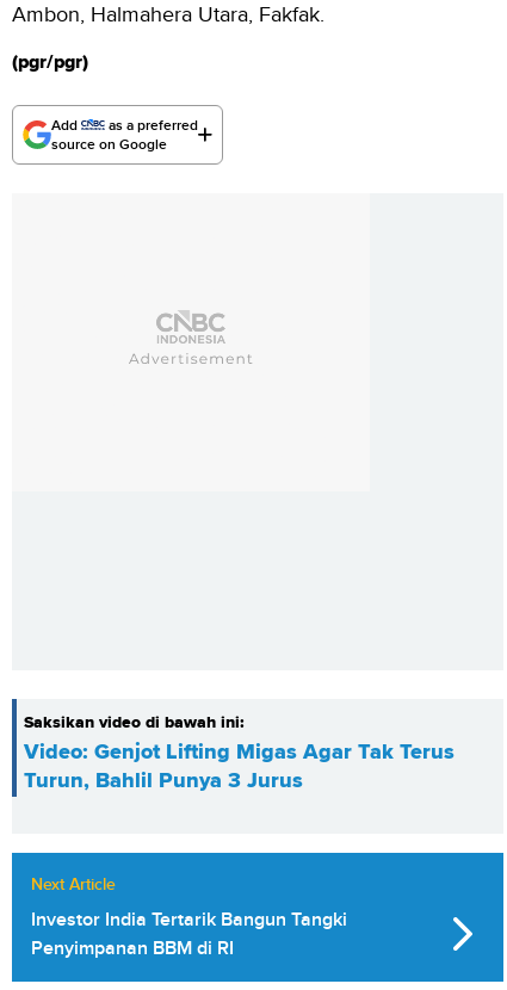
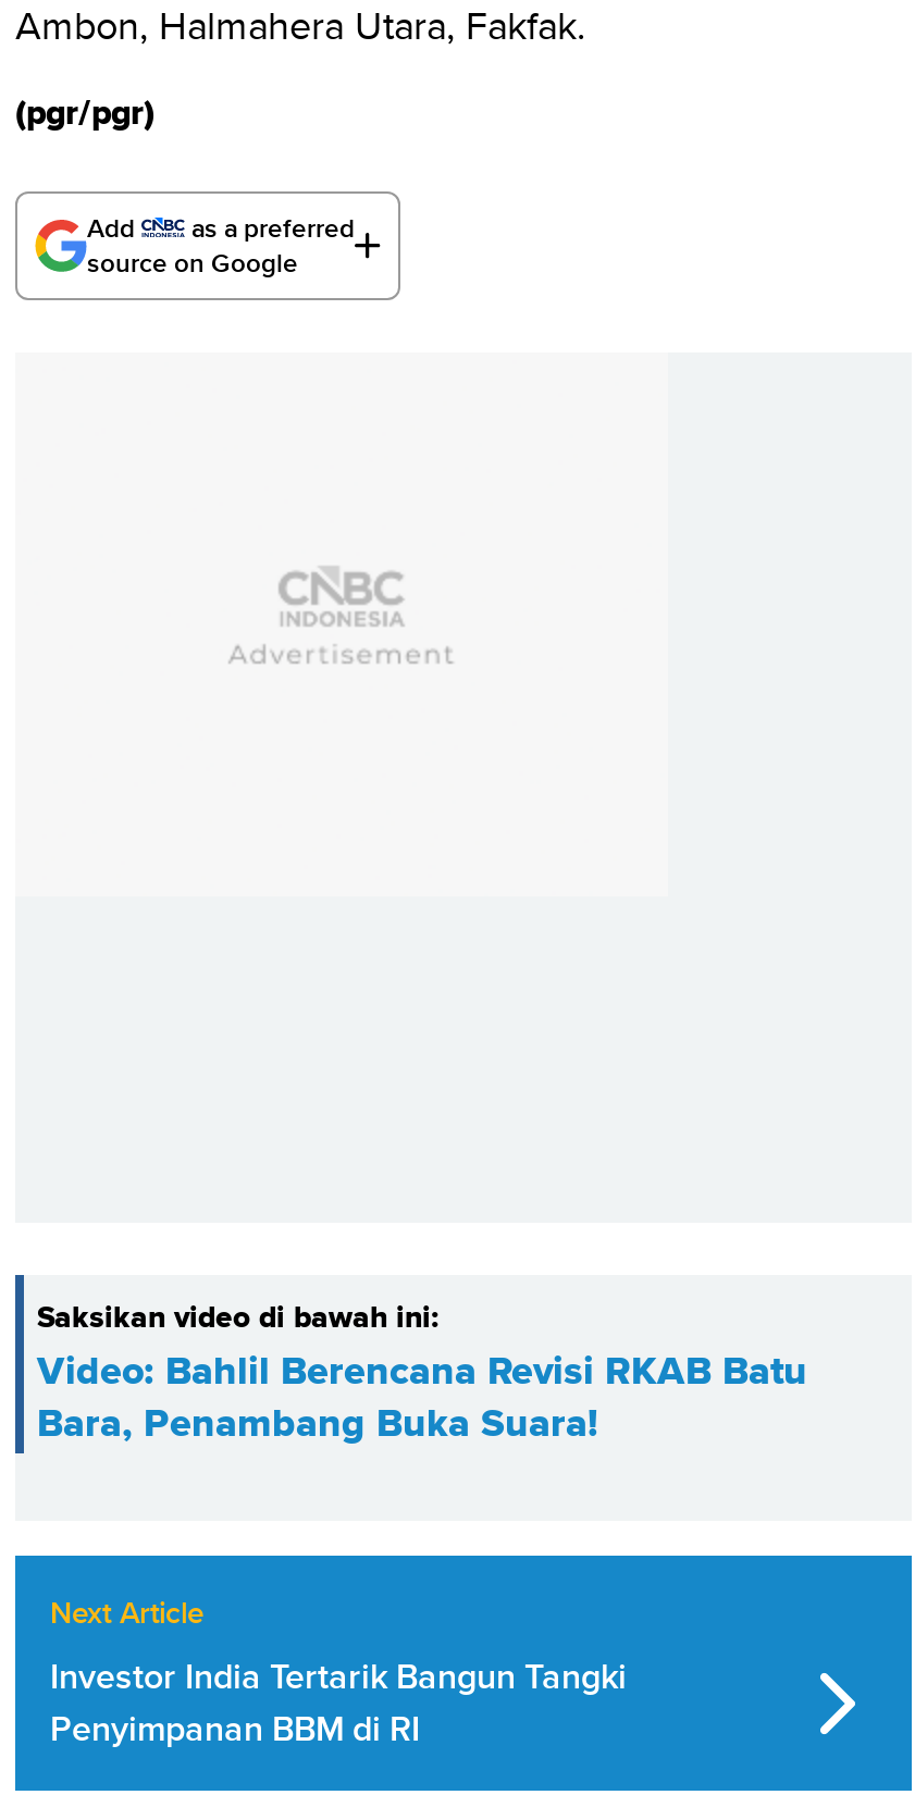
- Video: Genjot Lifting Migas Agar Tak Terus
- Turun, Bahlil Punya 3 Jurus
+ Video: Bahlil Berencana Revisi RKAB Batu
+ Bara, Penambang Buka Suara!
